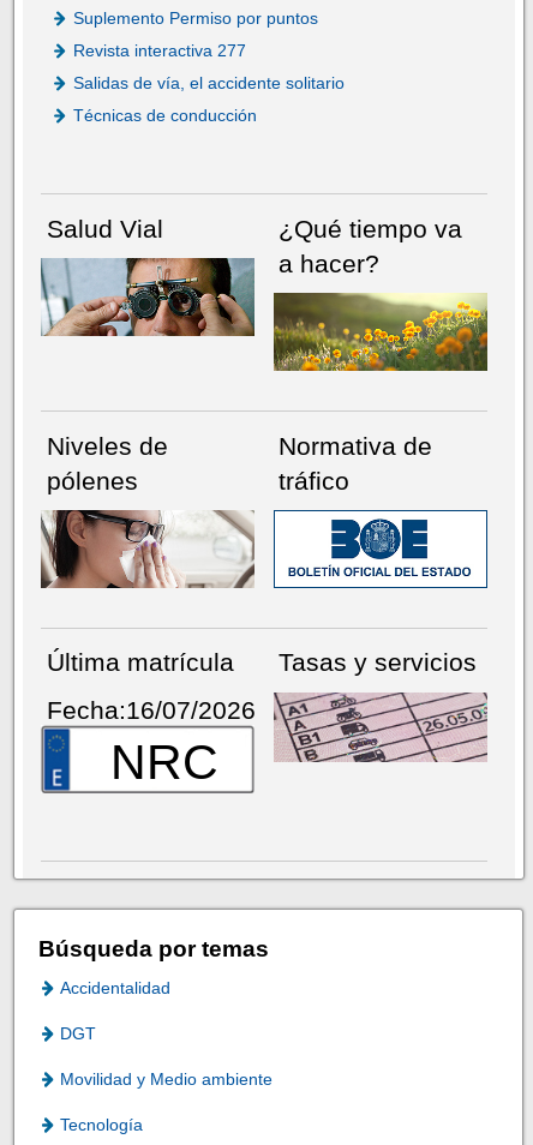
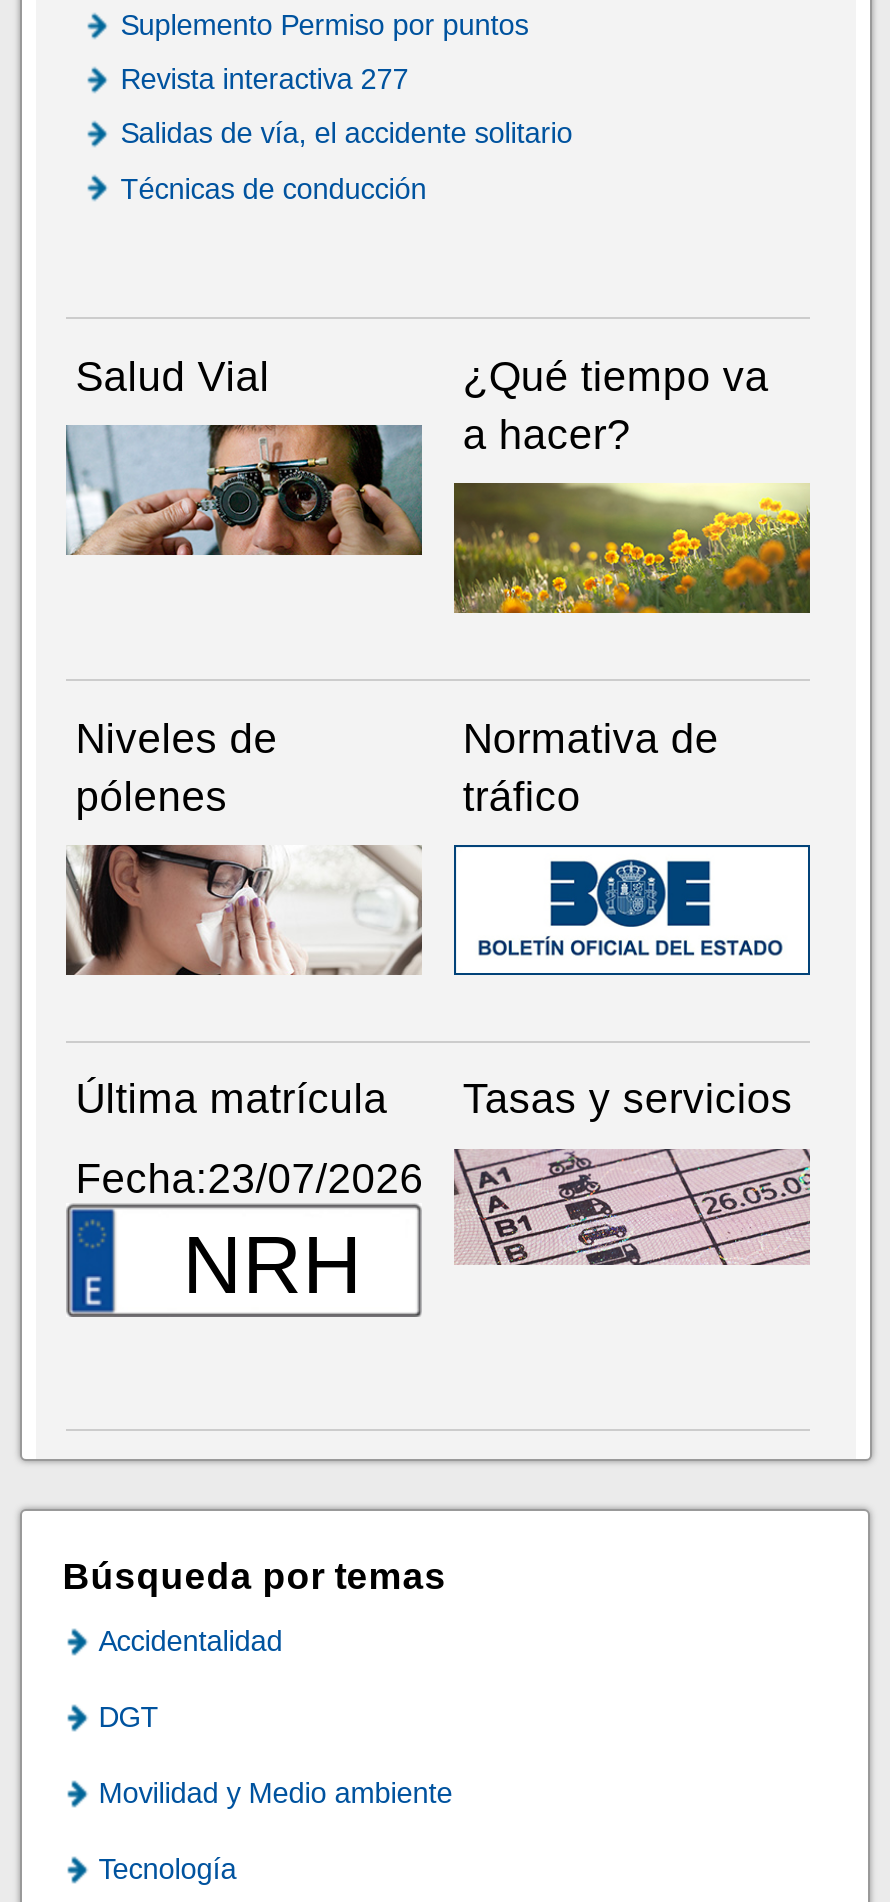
- Fecha:16/07/2026
- NRC
+ Fecha:23/07/2026
+ NRH
